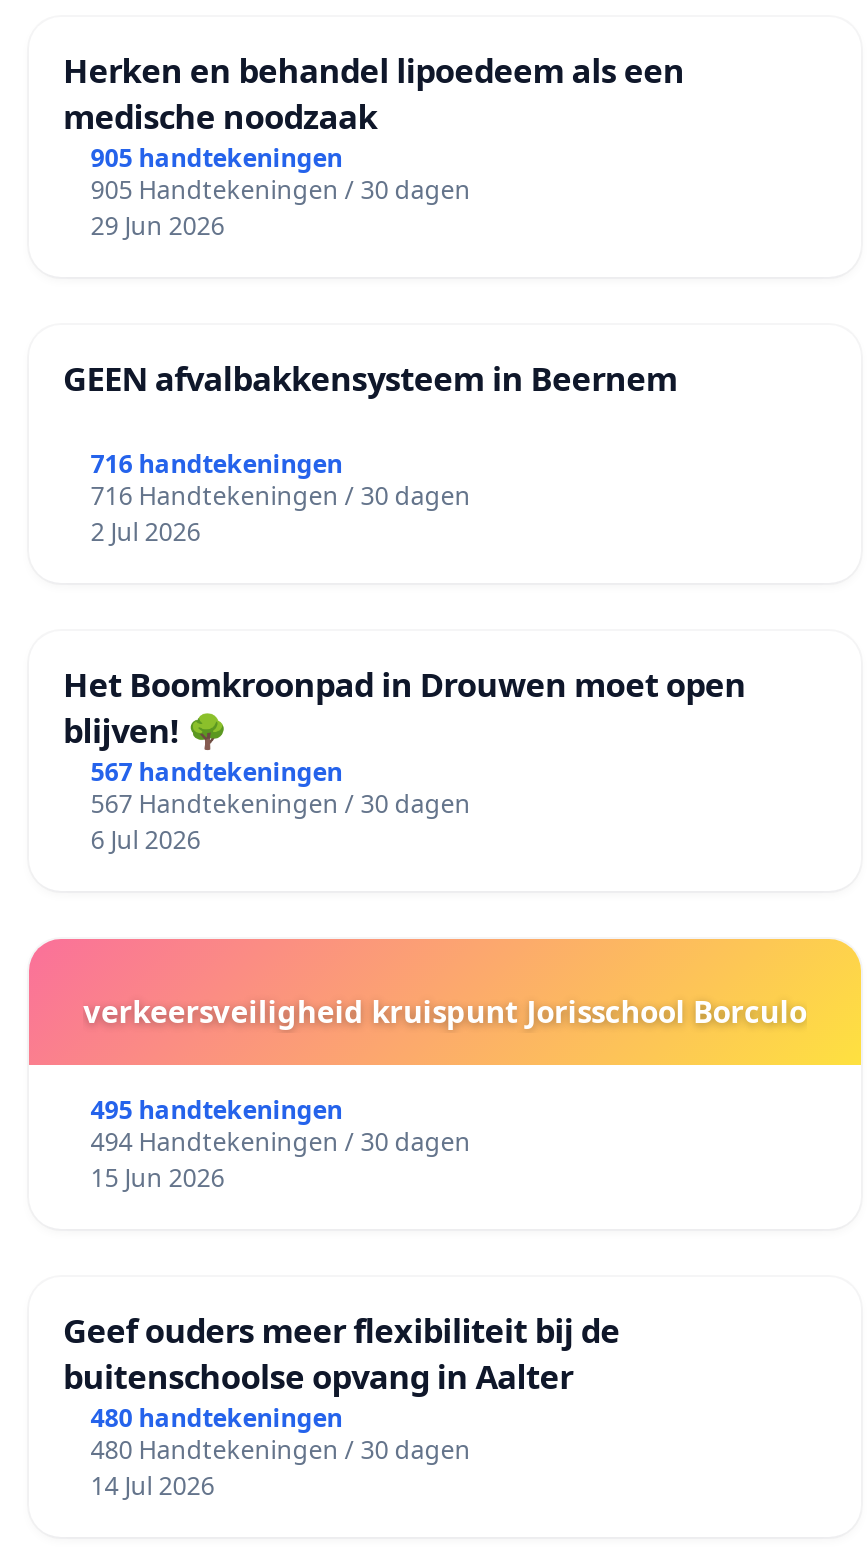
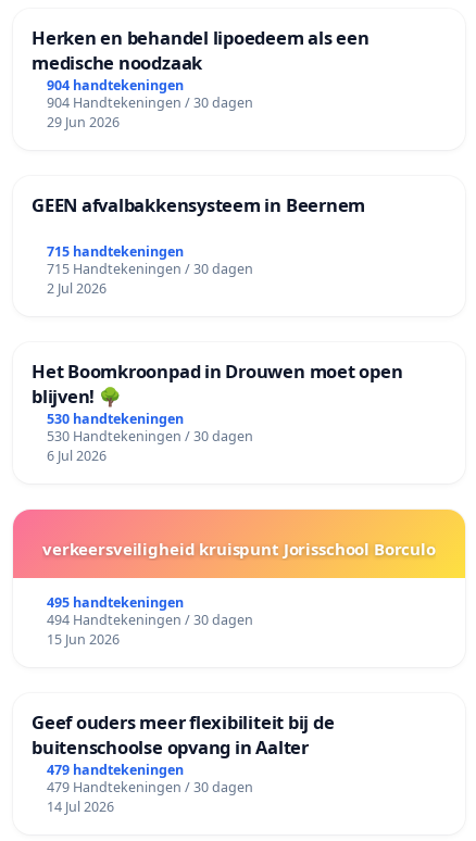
- 905 handtekeningen
+ 904 handtekeningen

- 905 Handtekeningen / 30 dagen
+ 904 Handtekeningen / 30 dagen

- 716 handtekeningen
+ 715 handtekeningen

- 716 Handtekeningen / 30 dagen
+ 715 Handtekeningen / 30 dagen

- 567 handtekeningen
+ 530 handtekeningen

- 567 Handtekeningen / 30 dagen
+ 530 Handtekeningen / 30 dagen

- 480 handtekeningen
+ 479 handtekeningen

- 480 Handtekeningen / 30 dagen
+ 479 Handtekeningen / 30 dagen
